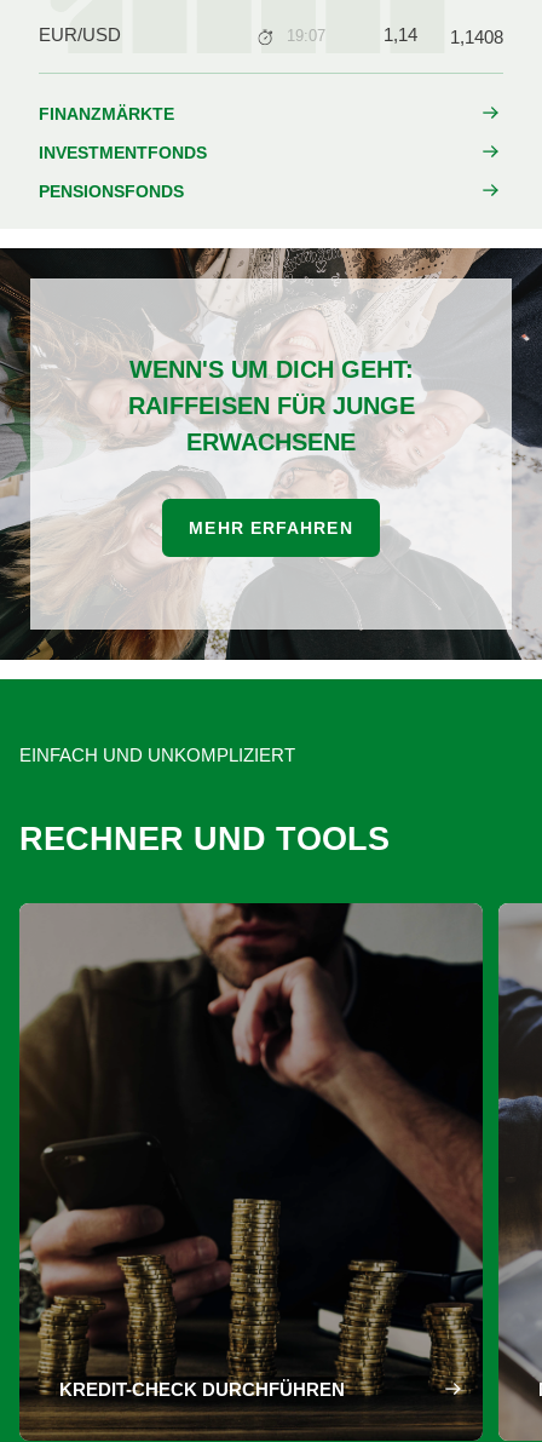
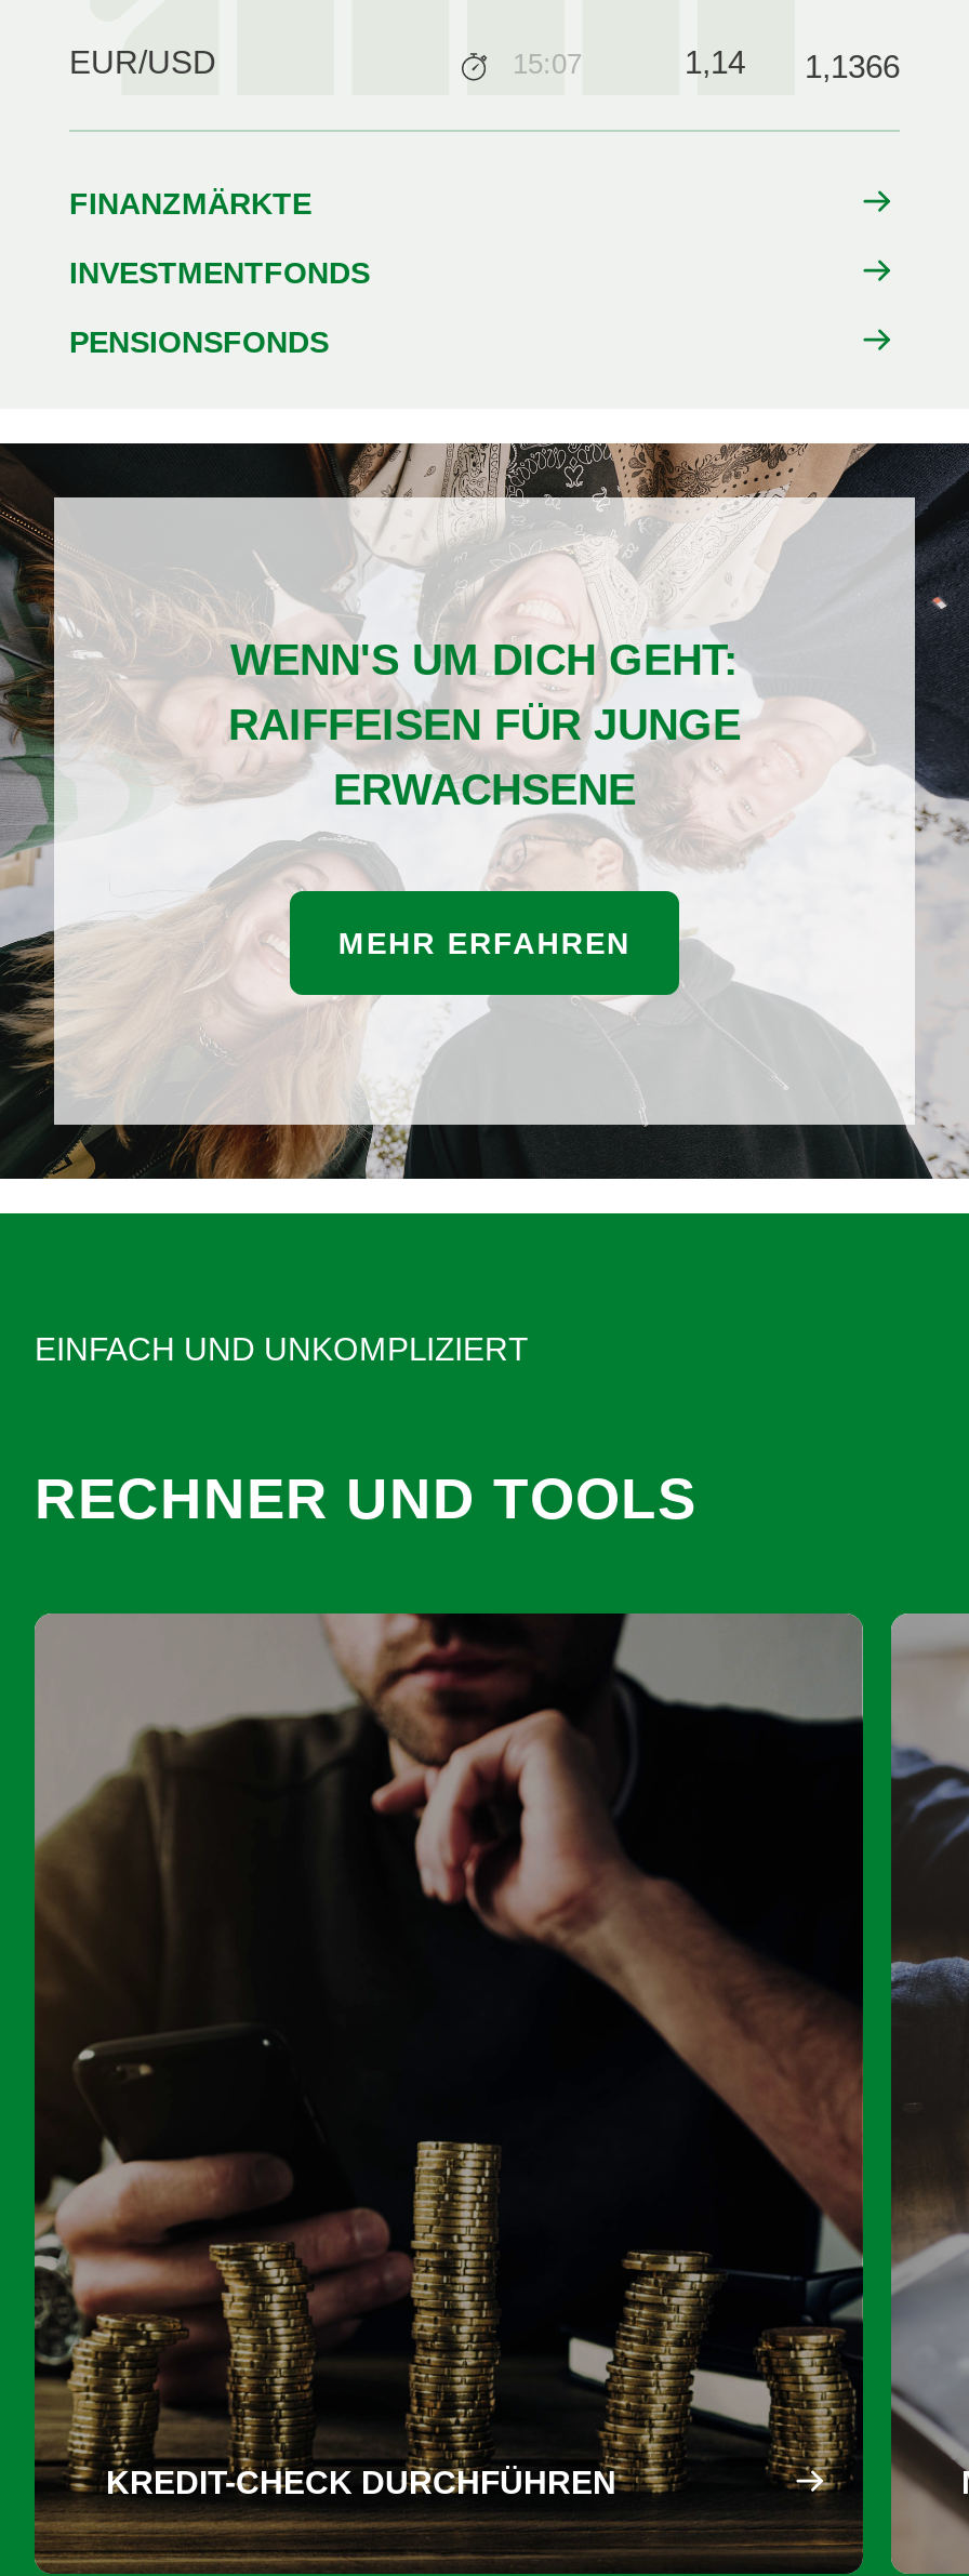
- 19:07
+ 15:07

- 1,14 1,1408
+ 1,14 1,1366
